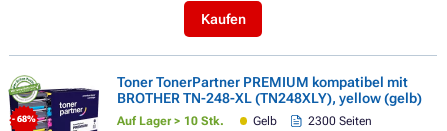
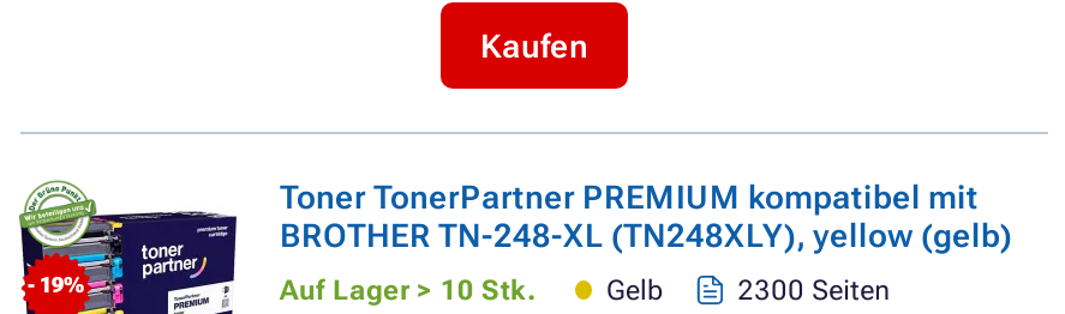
- - 68%
+ - 19%
